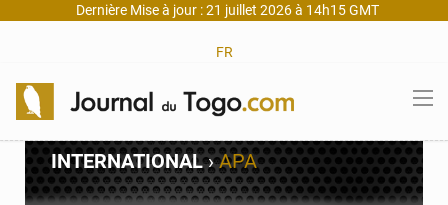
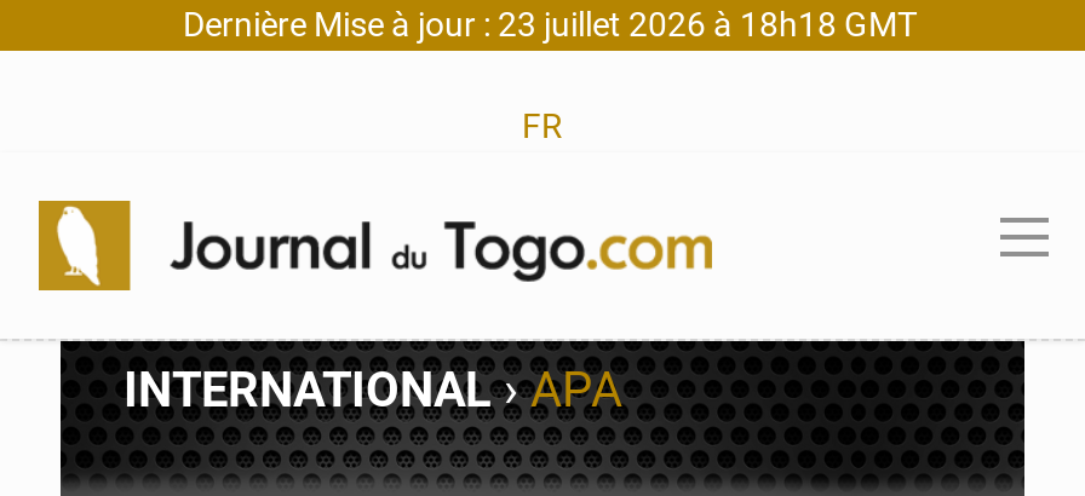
- Dernière Mise à jour : 21 juillet 2026 à 14h15 GMT
+ Dernière Mise à jour : 23 juillet 2026 à 18h18 GMT
